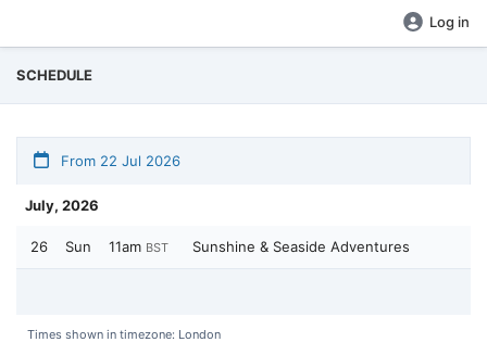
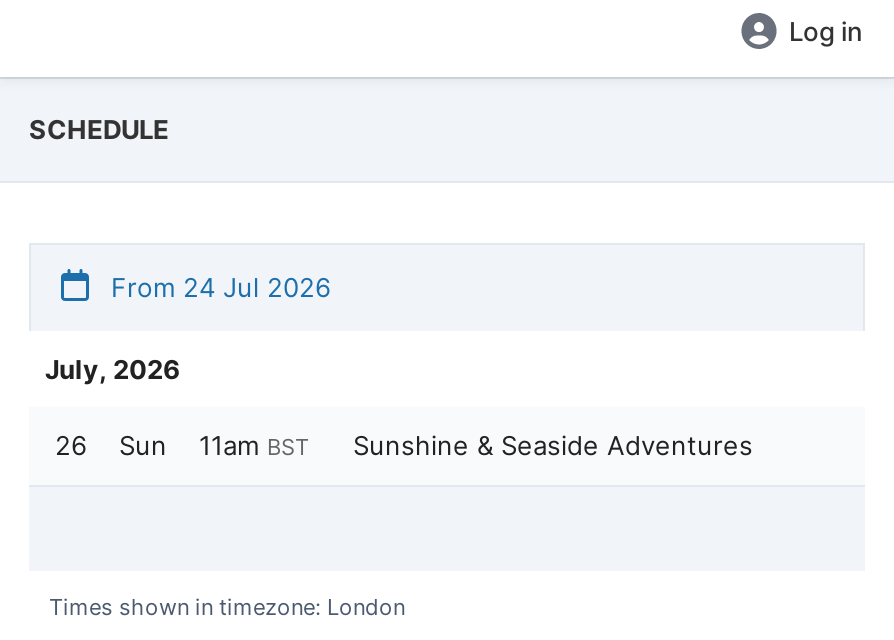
- From 22 Jul 2026
+ From 24 Jul 2026
